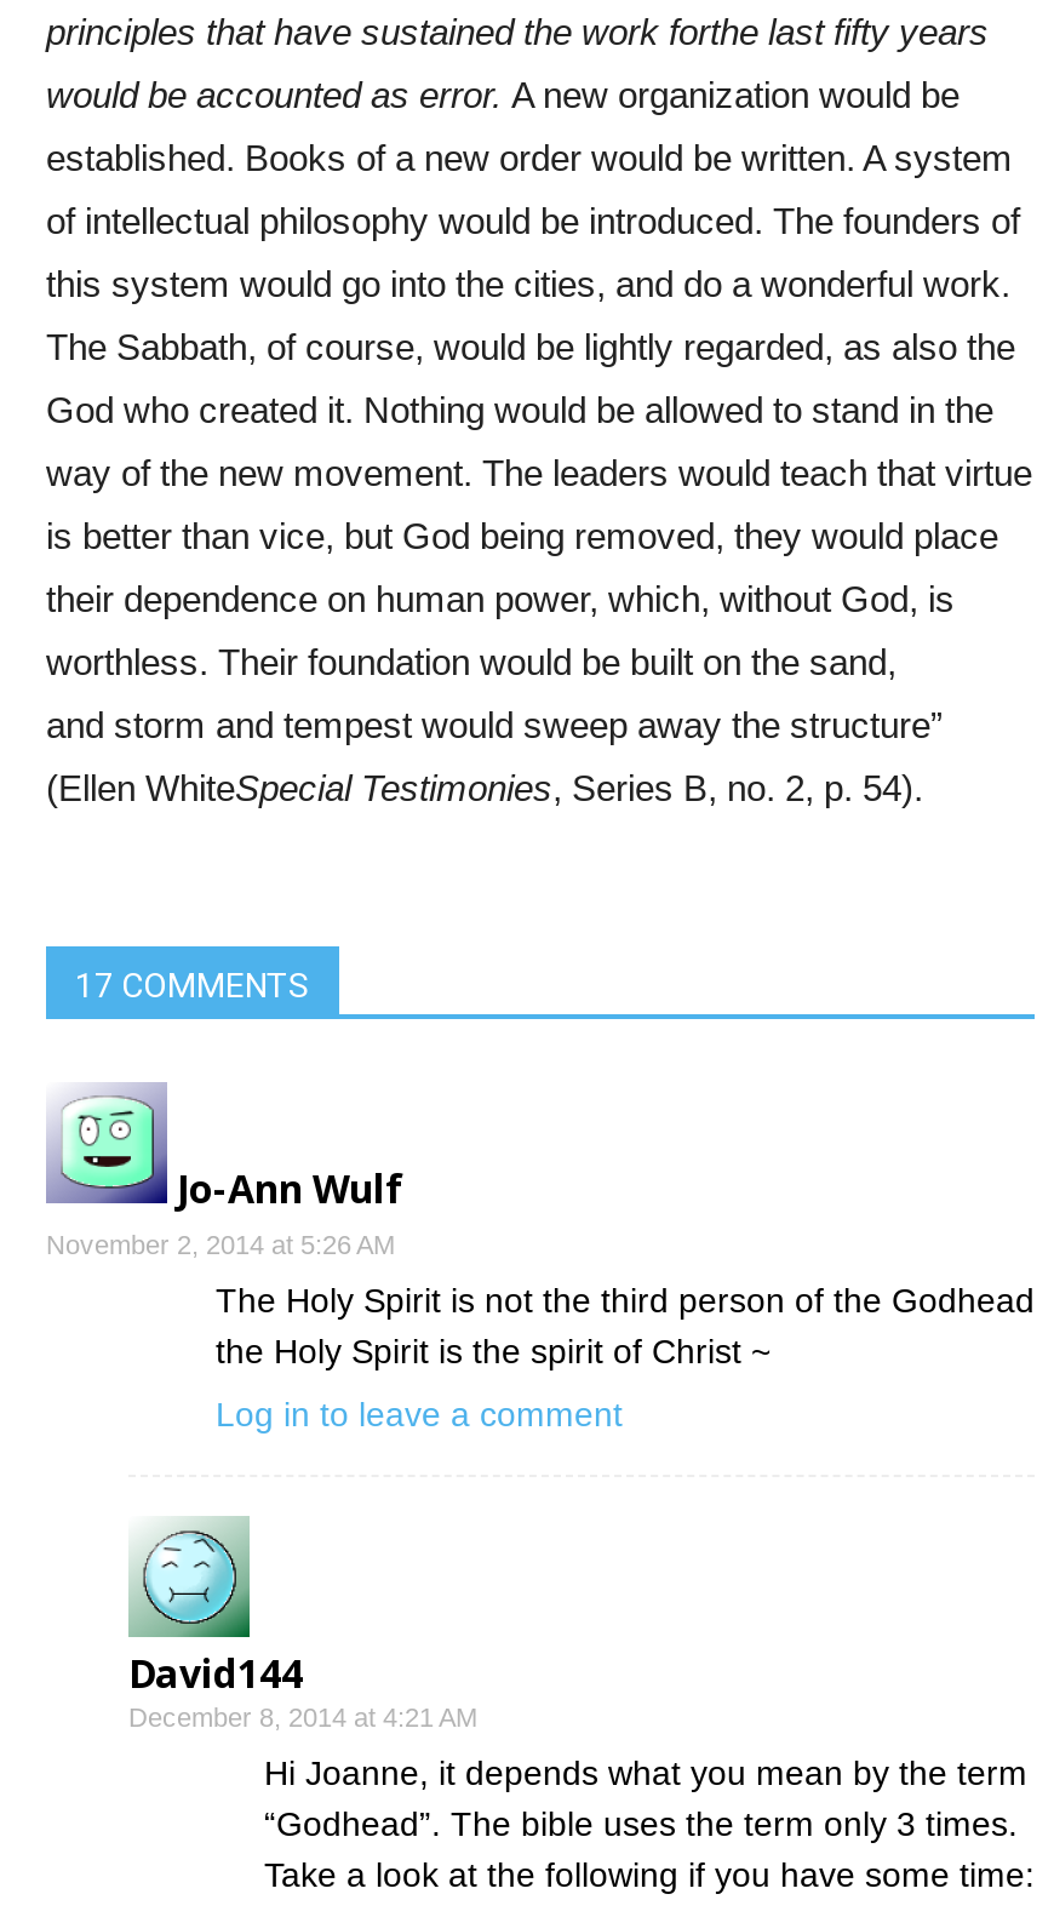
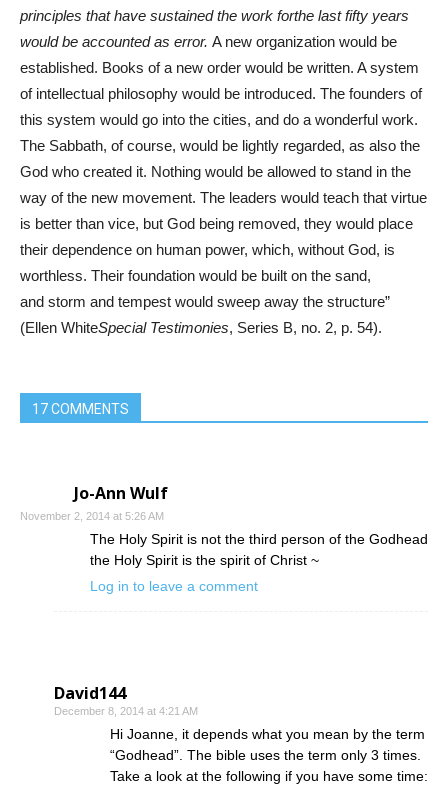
- [image]

- [image]
